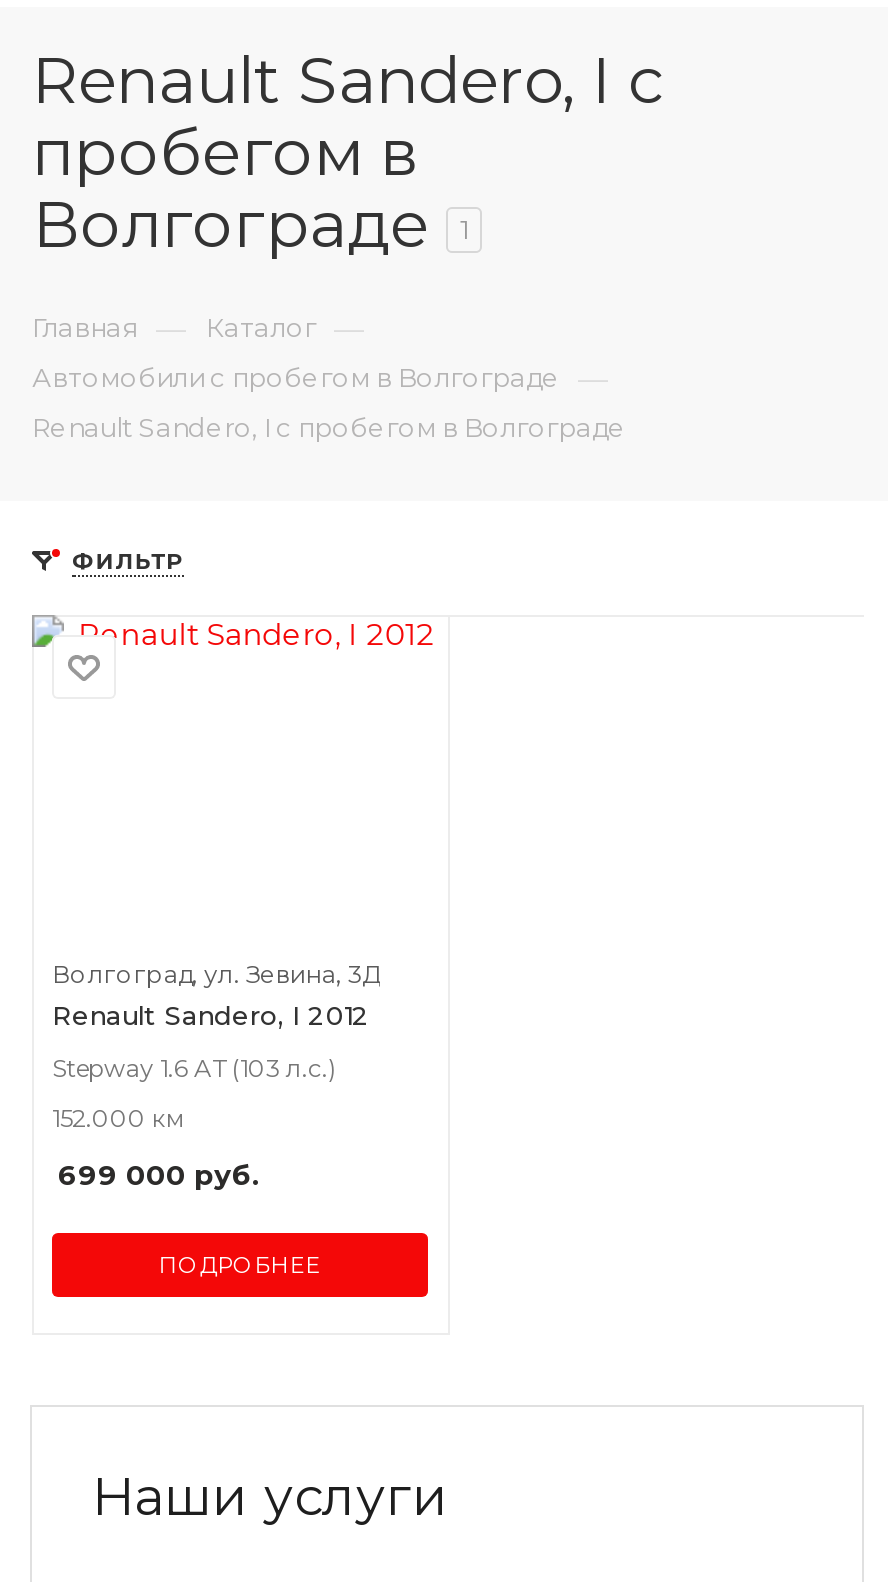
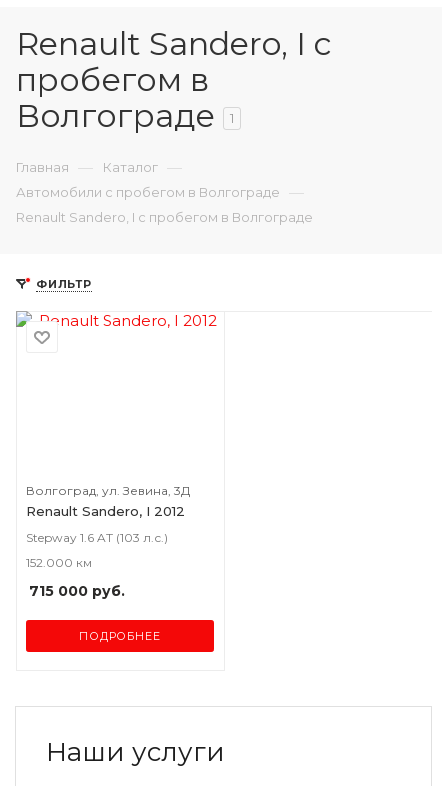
- 699 000 руб.
+ 715 000 руб.
